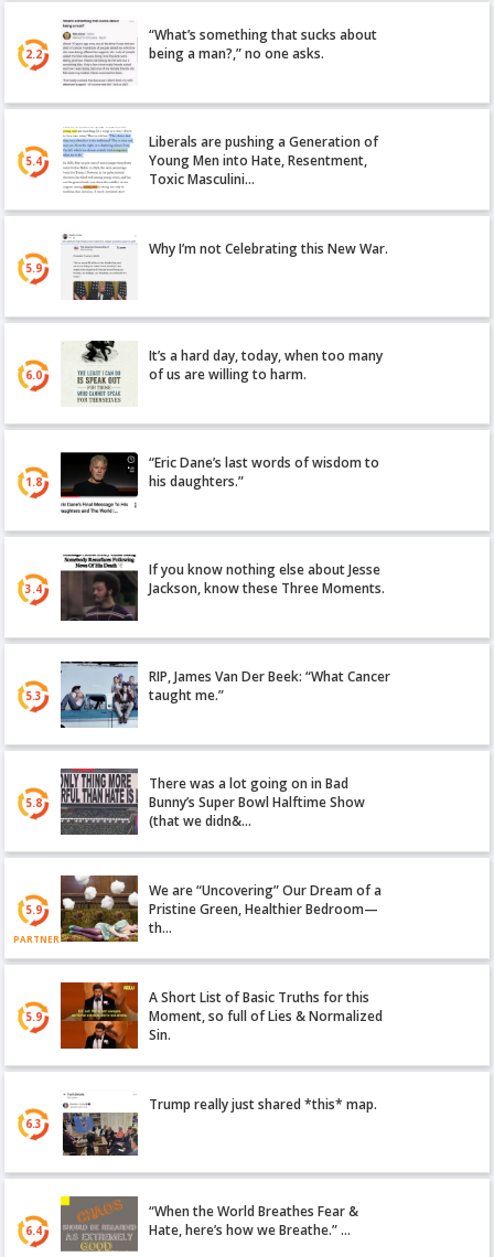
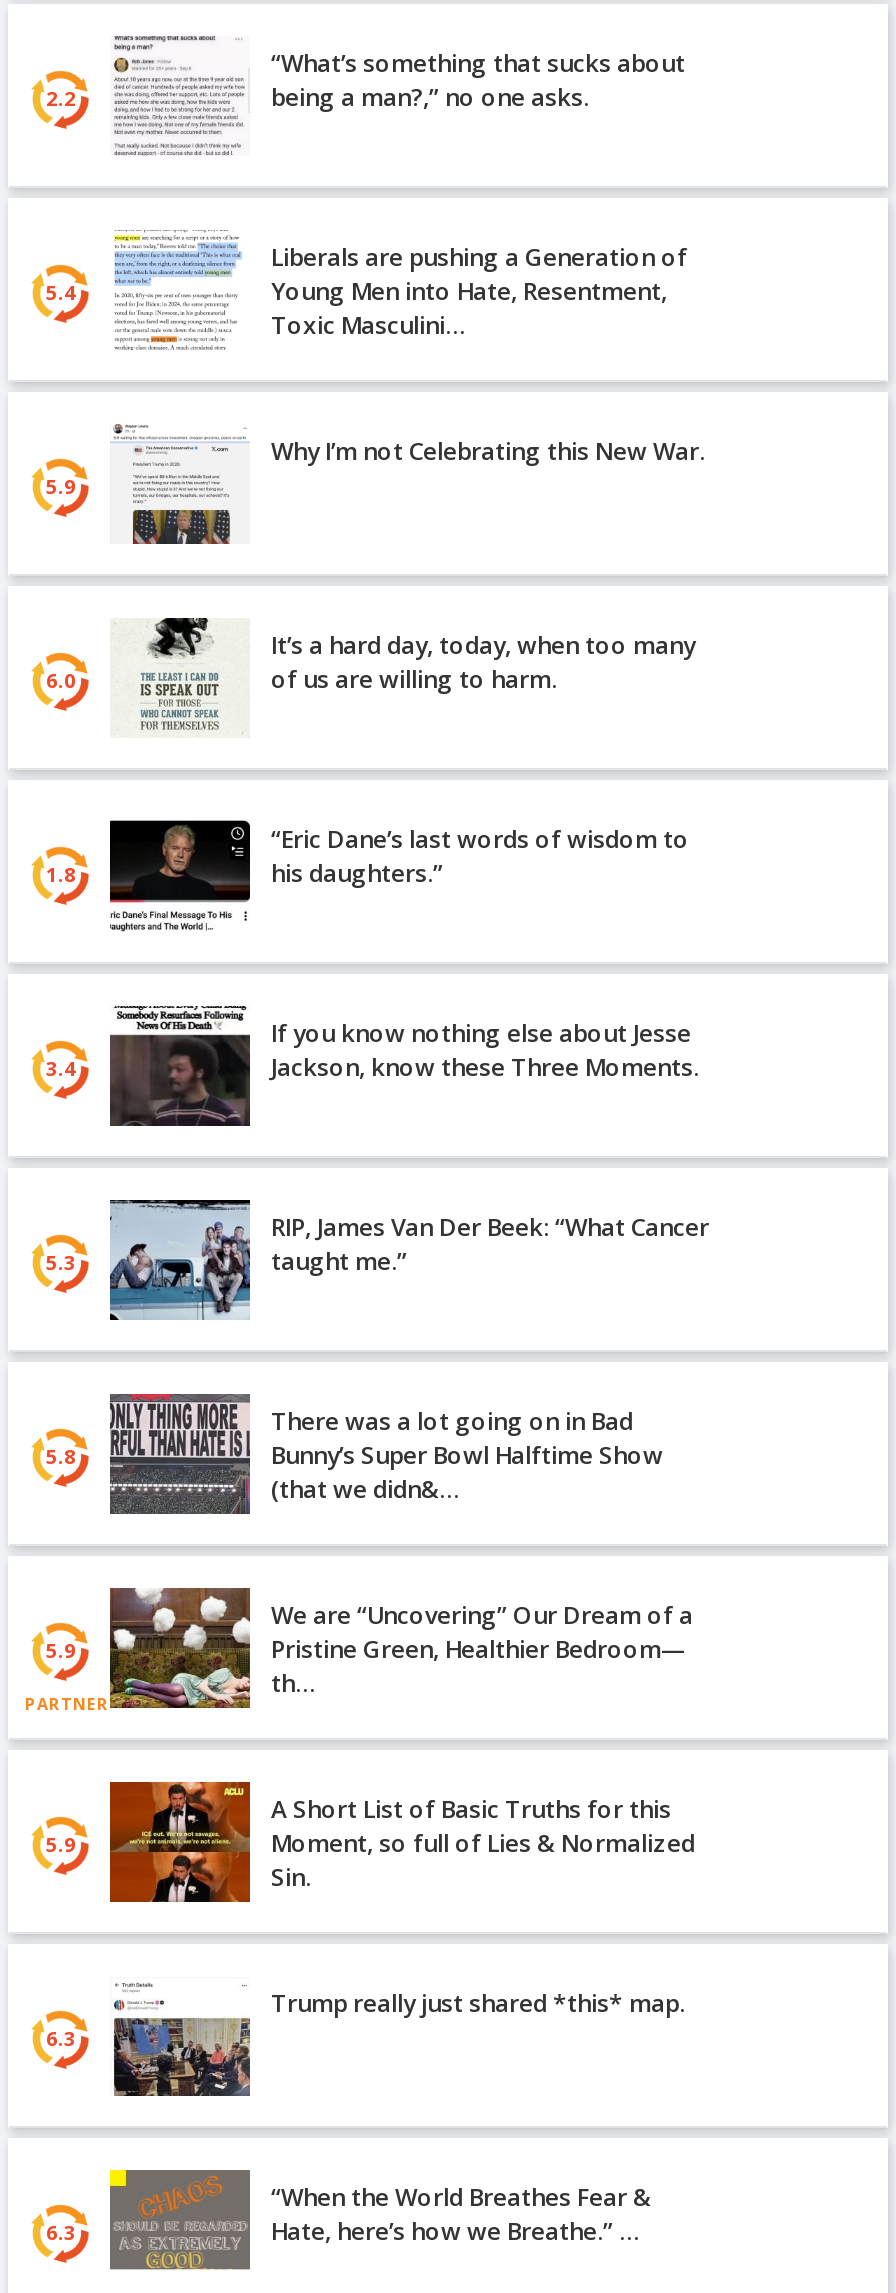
- 6.4
+ 6.3
